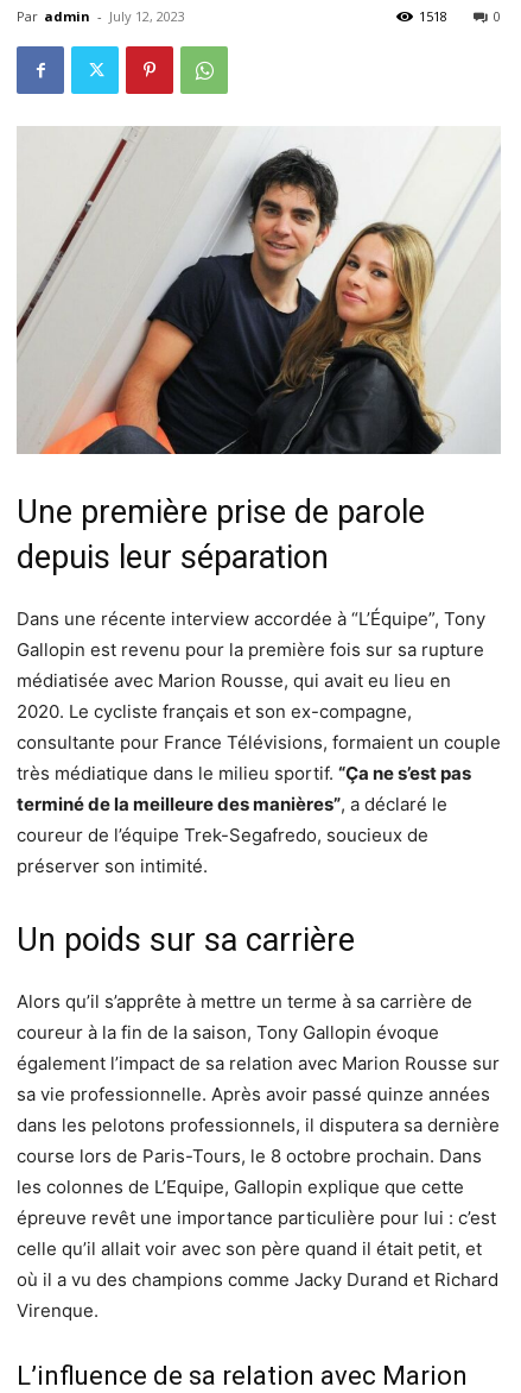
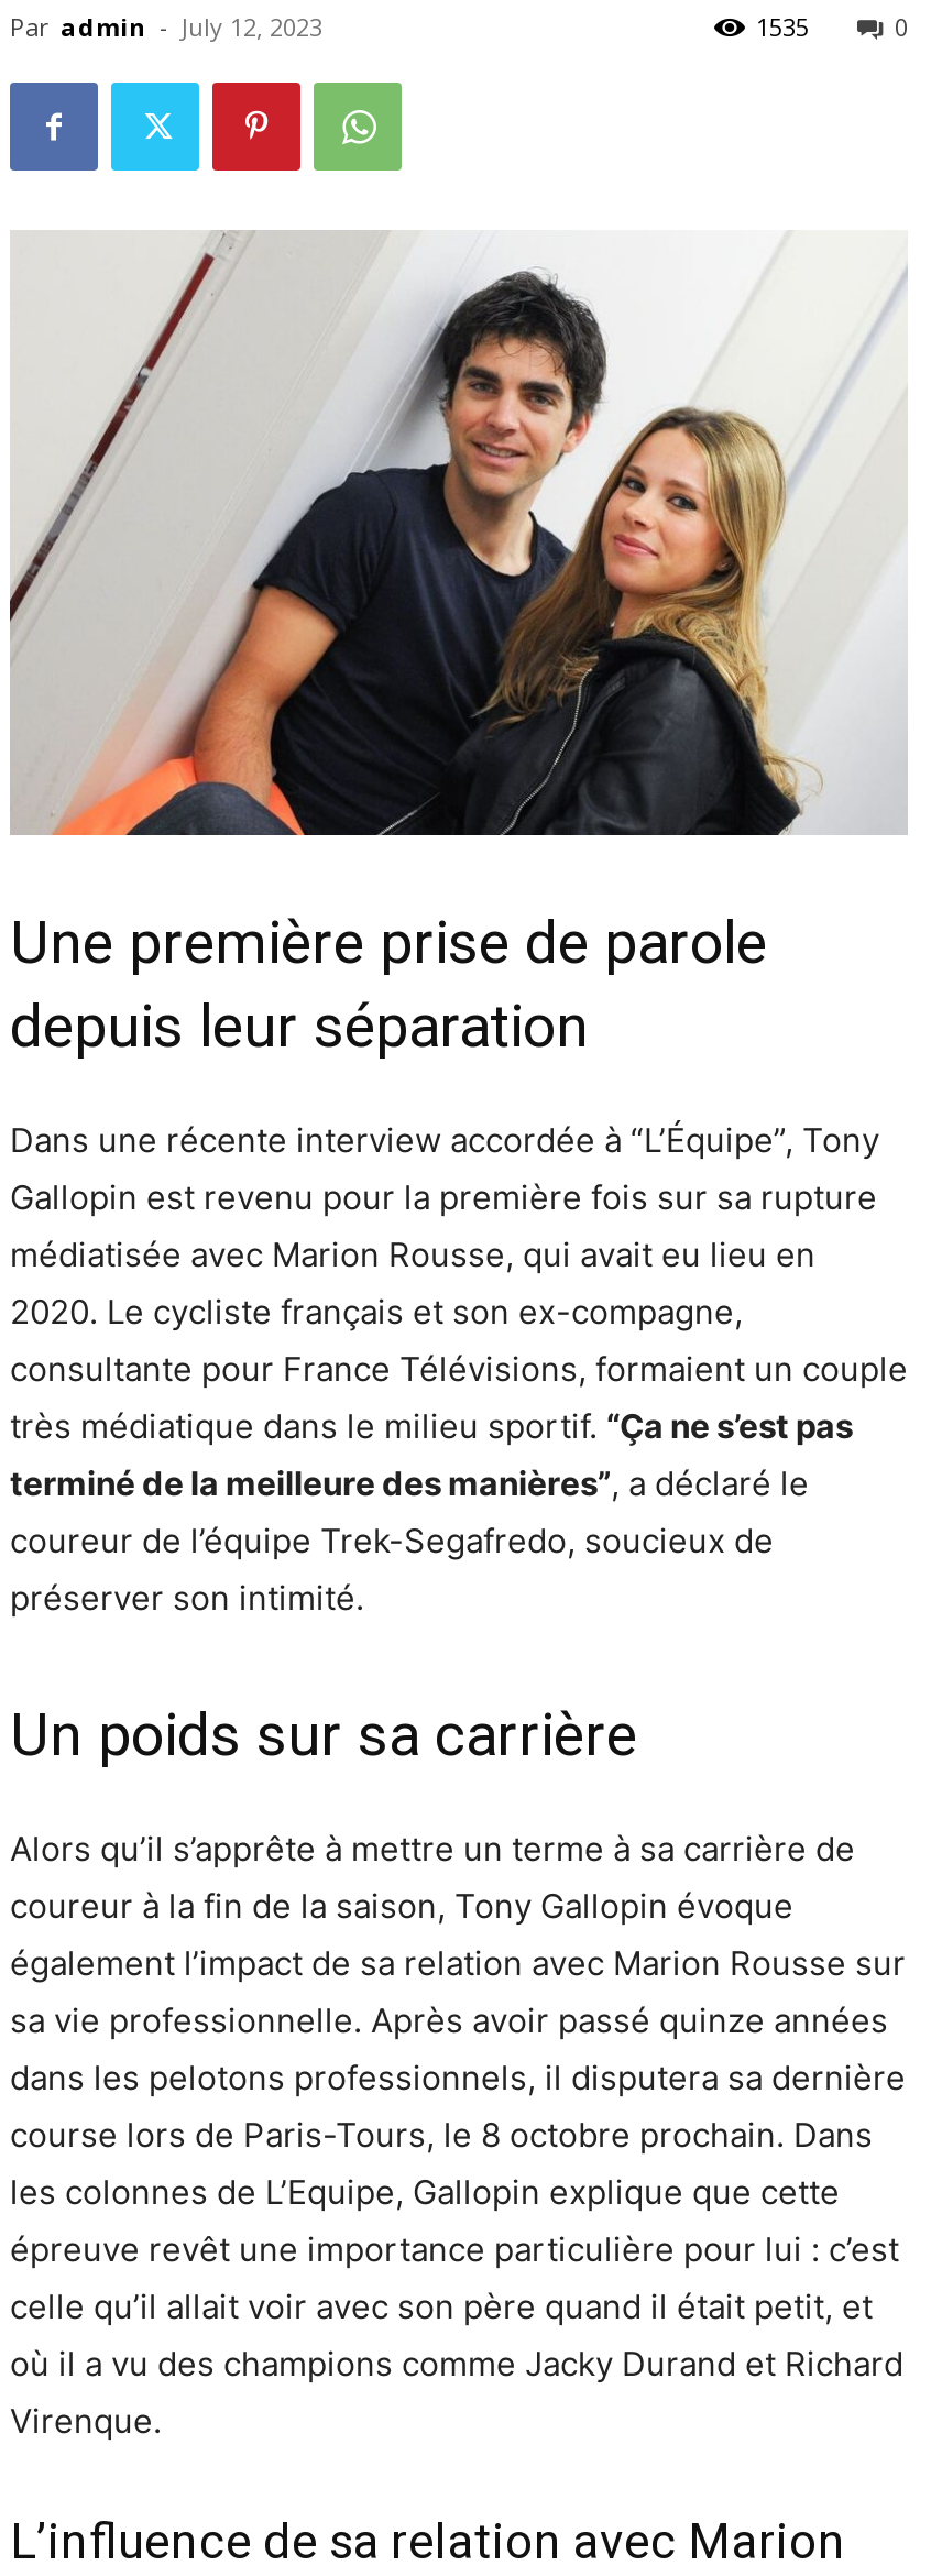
- 1518
+ 1535
